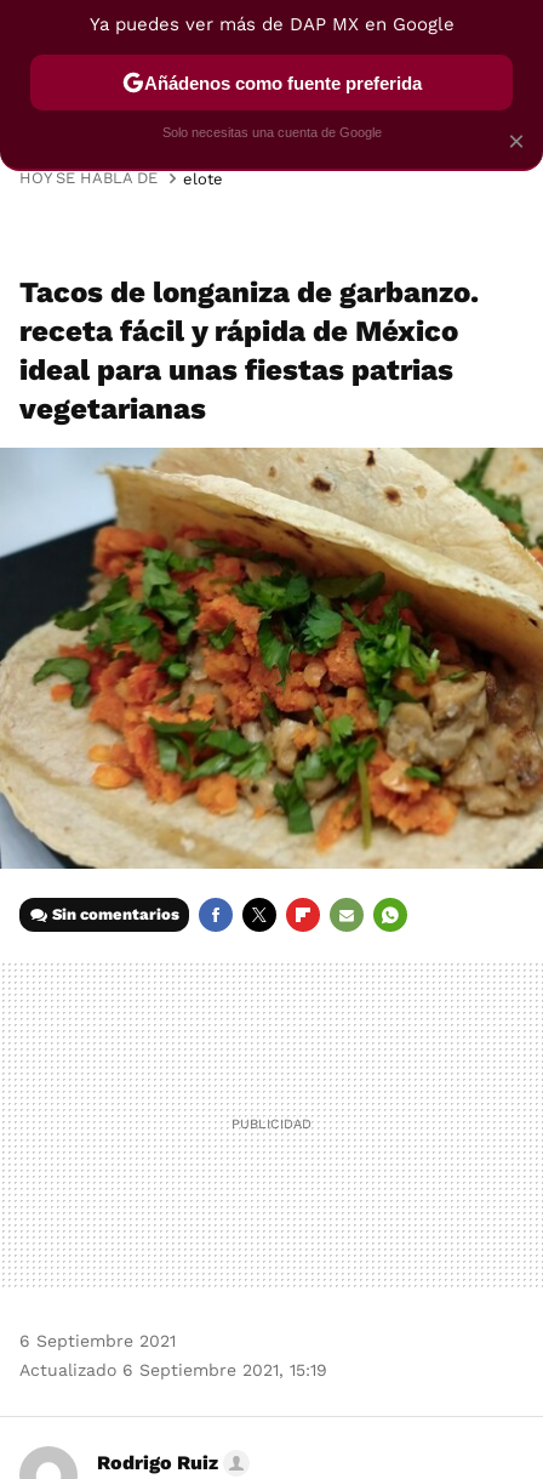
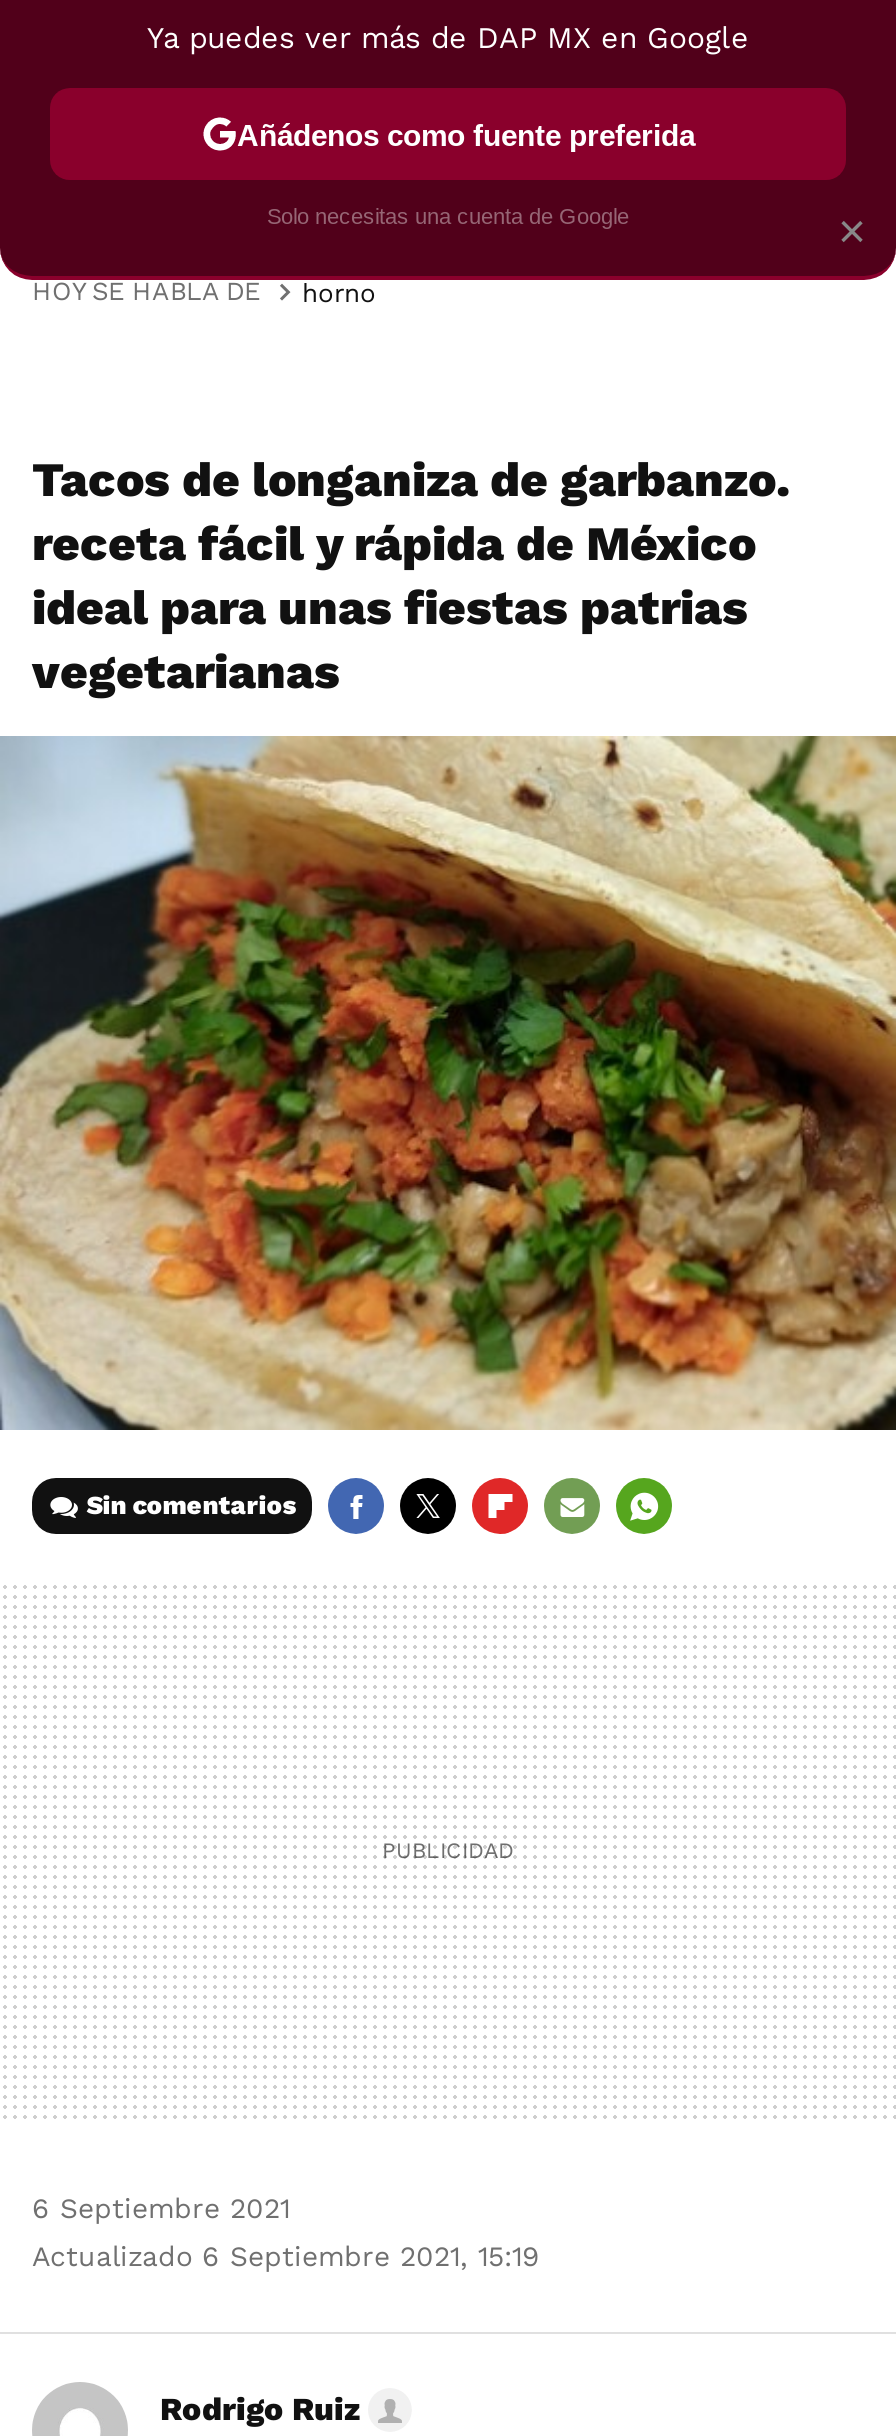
- elote
+ horno
